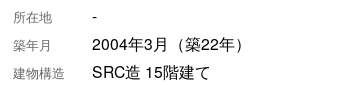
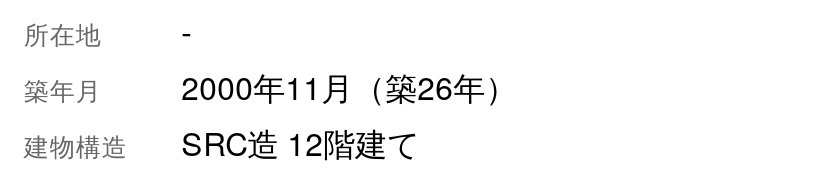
- 2004年3月（築22年）
+ 2000年11月（築26年）

- 建物構造 SRC造 15階建て
+ 建物構造 SRC造 12階建て
